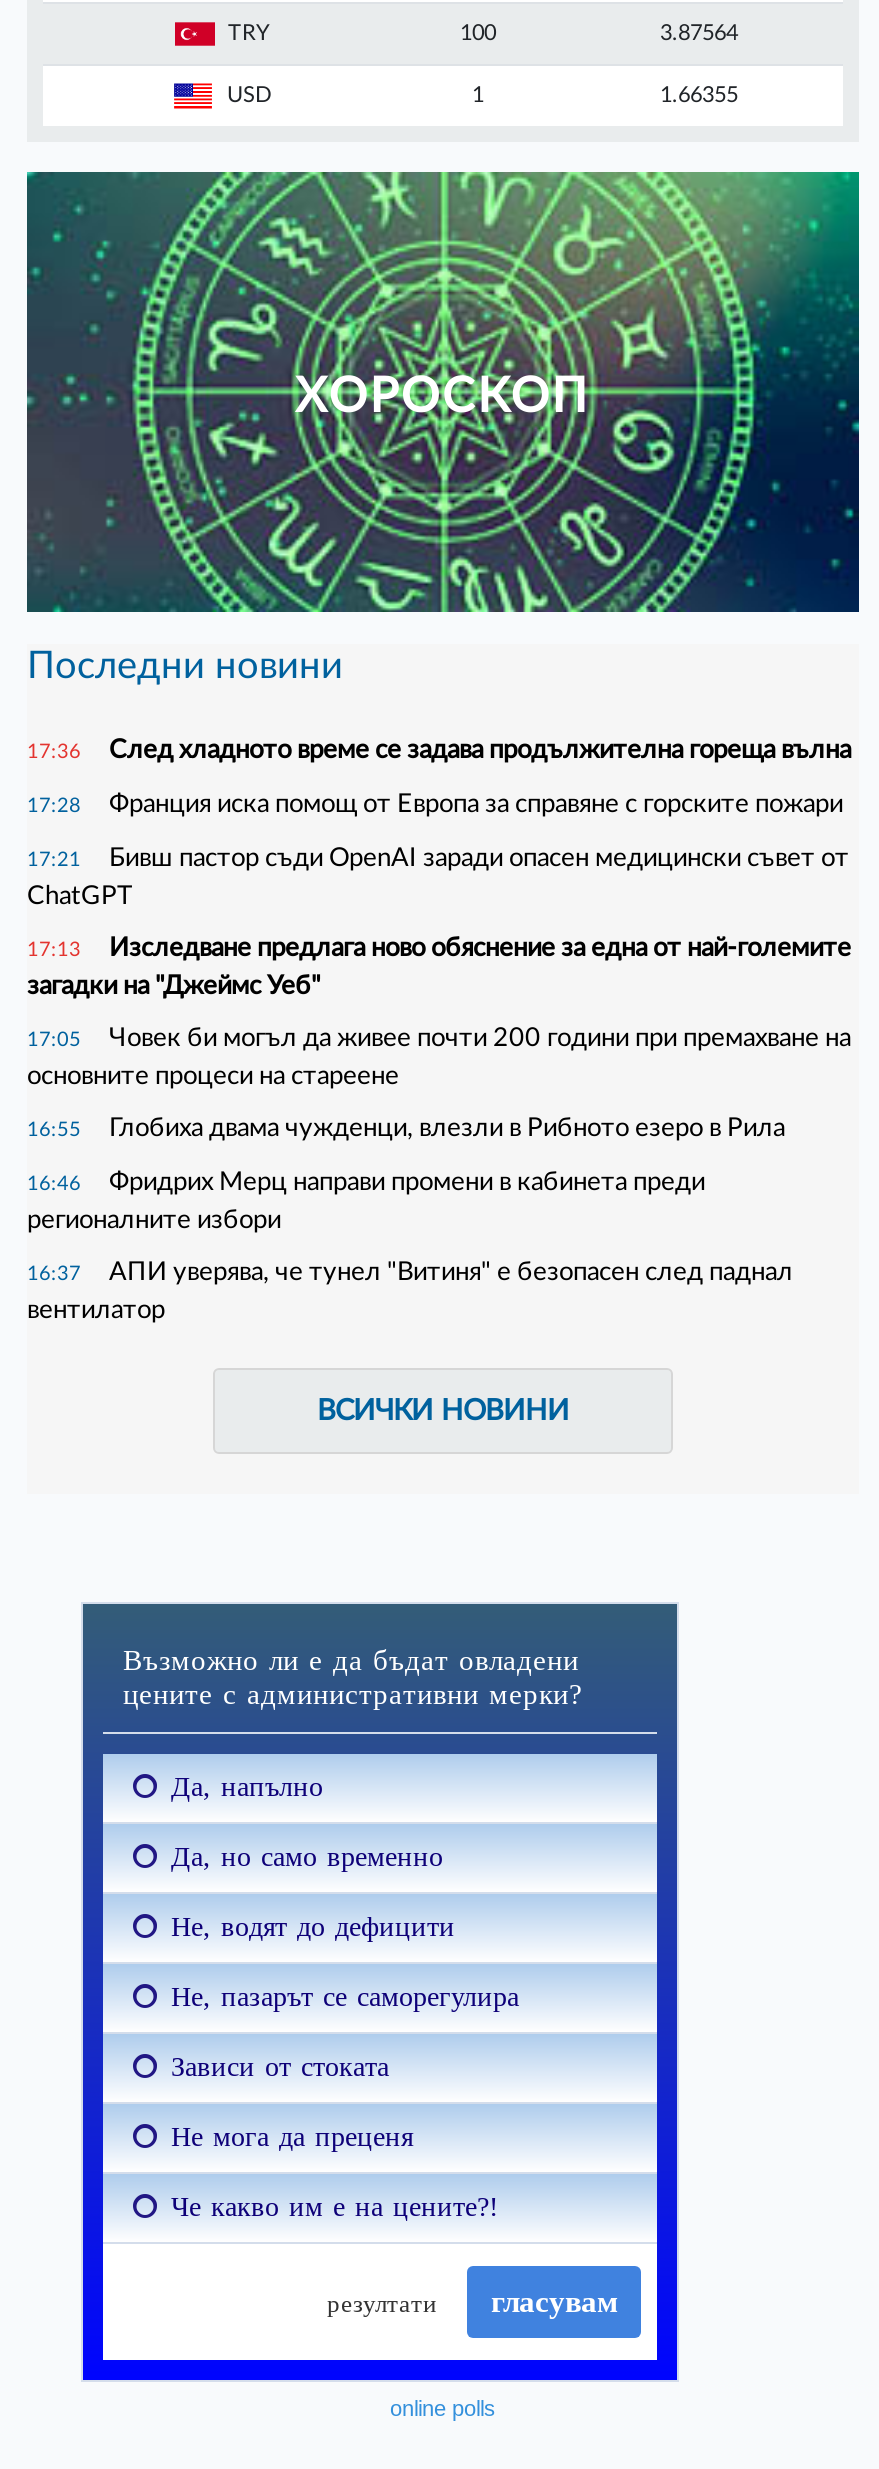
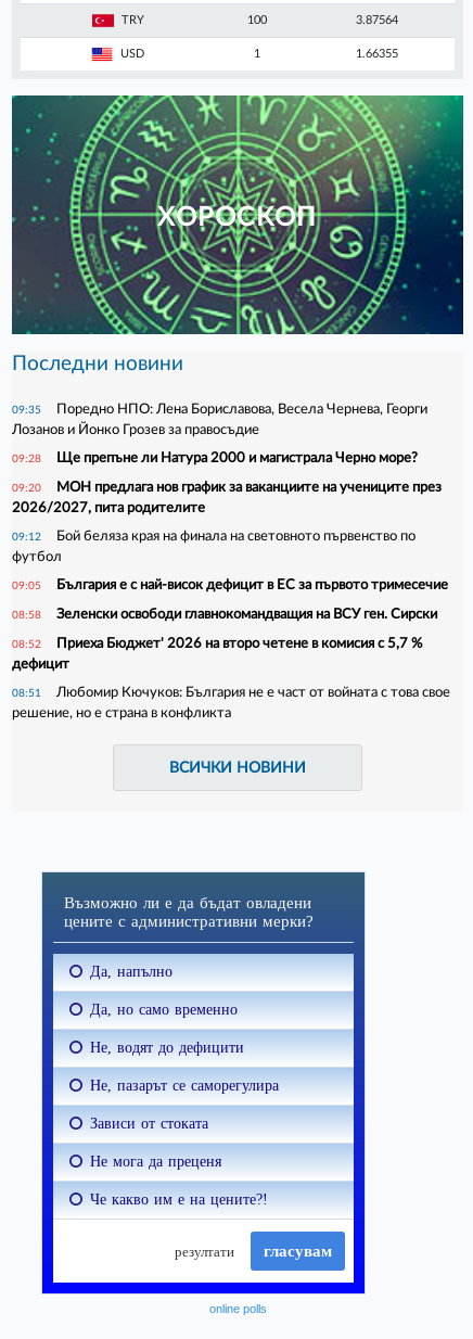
- 17:36
- След хладното време се задава продължителна гореща вълна
+ 09:35
+ Поредно НПО: Лена Бориславова, Весела Чернева, Георги

- 17:28
- Франция иска помощ от Европа за справяне с горските пожари
+ Лозанов и Йонко Грозев за правосъдие

- 17:21
- Бивш пастор съди OpenAI заради опасен медицински съвет от
+ 09:28
+ Ще препъне ли Натура 2000 и магистрала Черно море?

- ChatGPT
+ 09:20
+ МОН предлага нов график за ваканциите на учениците през

- 17:13
- Изследване предлага ново обяснение за една от най-големите
+ 2026/2027, пита родителите

- загадки на "Джеймс Уеб"
+ 09:12
+ Бой беляза края на финала на световното първенство по

- 17:05
- Човек би могъл да живее почти 200 години при премахване на
+ футбол

- основните процеси на стареене
+ 09:05
+ България е с най-висок дефицит в ЕС за първото тримесечие

- 16:55
- Глобиха двама чужденци, влезли в Рибното езеро в Рила
+ 08:58
+ Зеленски освободи главнокомандващия на ВСУ ген. Сирски

- 16:46
- Фридрих Мерц направи промени в кабинета преди
+ 08:52
+ Приеха Бюджет' 2026 на второ четене в комисия с 5,7 %

- регионалните избори
+ дефицит

- 16:37
- АПИ уверява, че тунел "Витиня" е безопасен след паднал
+ 08:51
+ Любомир Кючуков: България не е част от войната с това свое

- вентилатор
+ решение, но е страна в конфликта
